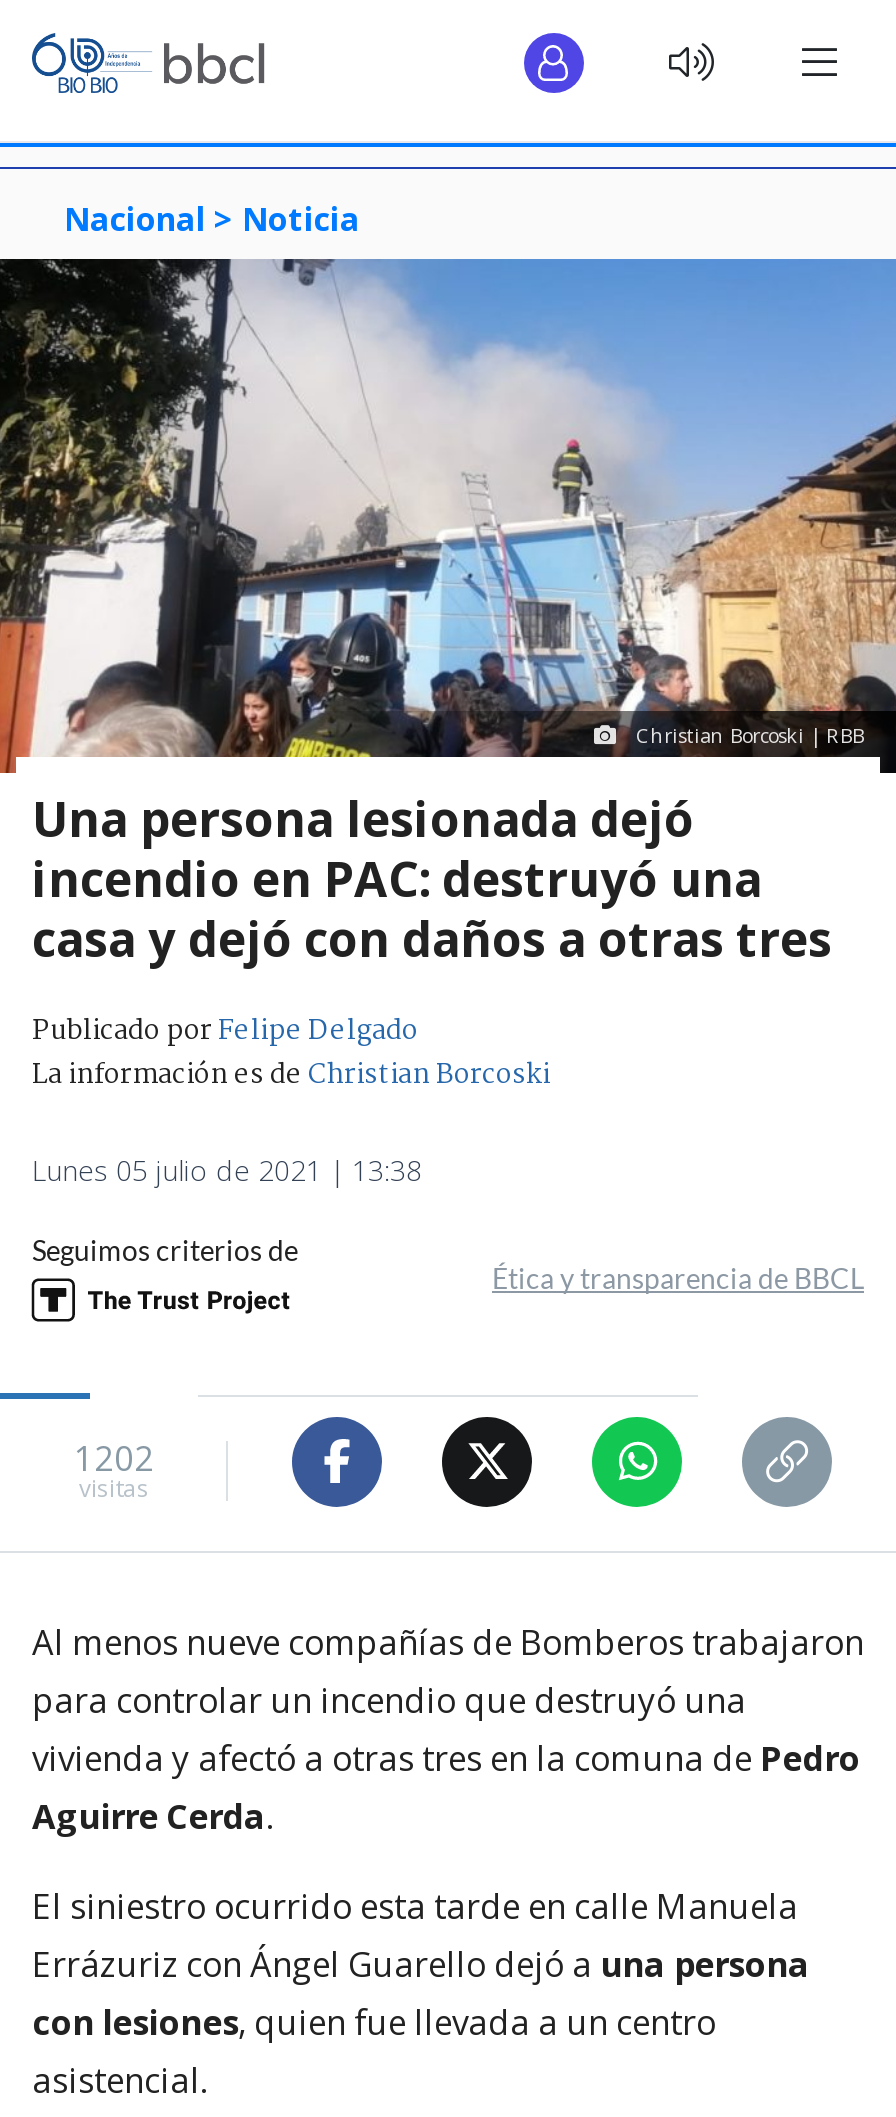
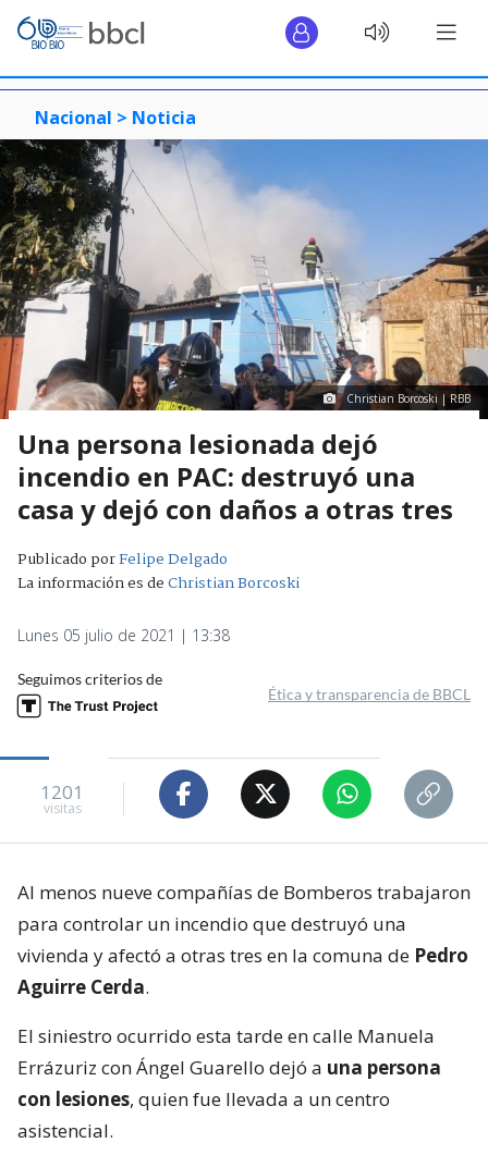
- 1202
+ 1201
